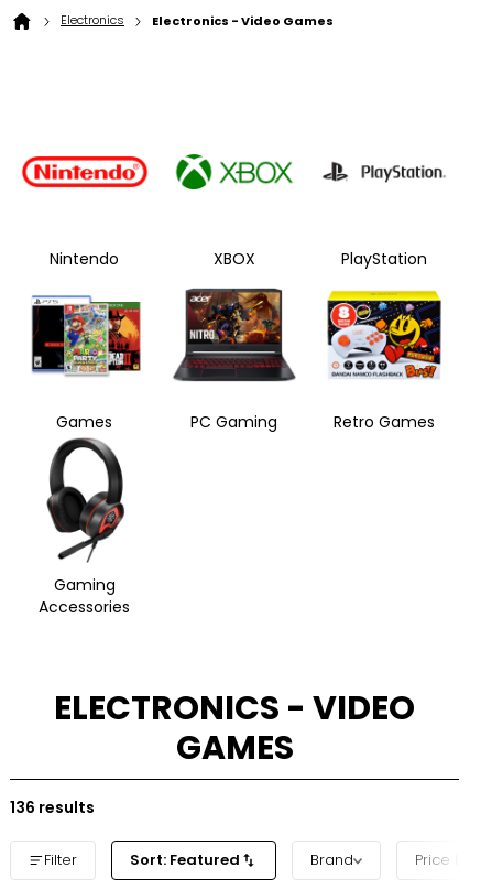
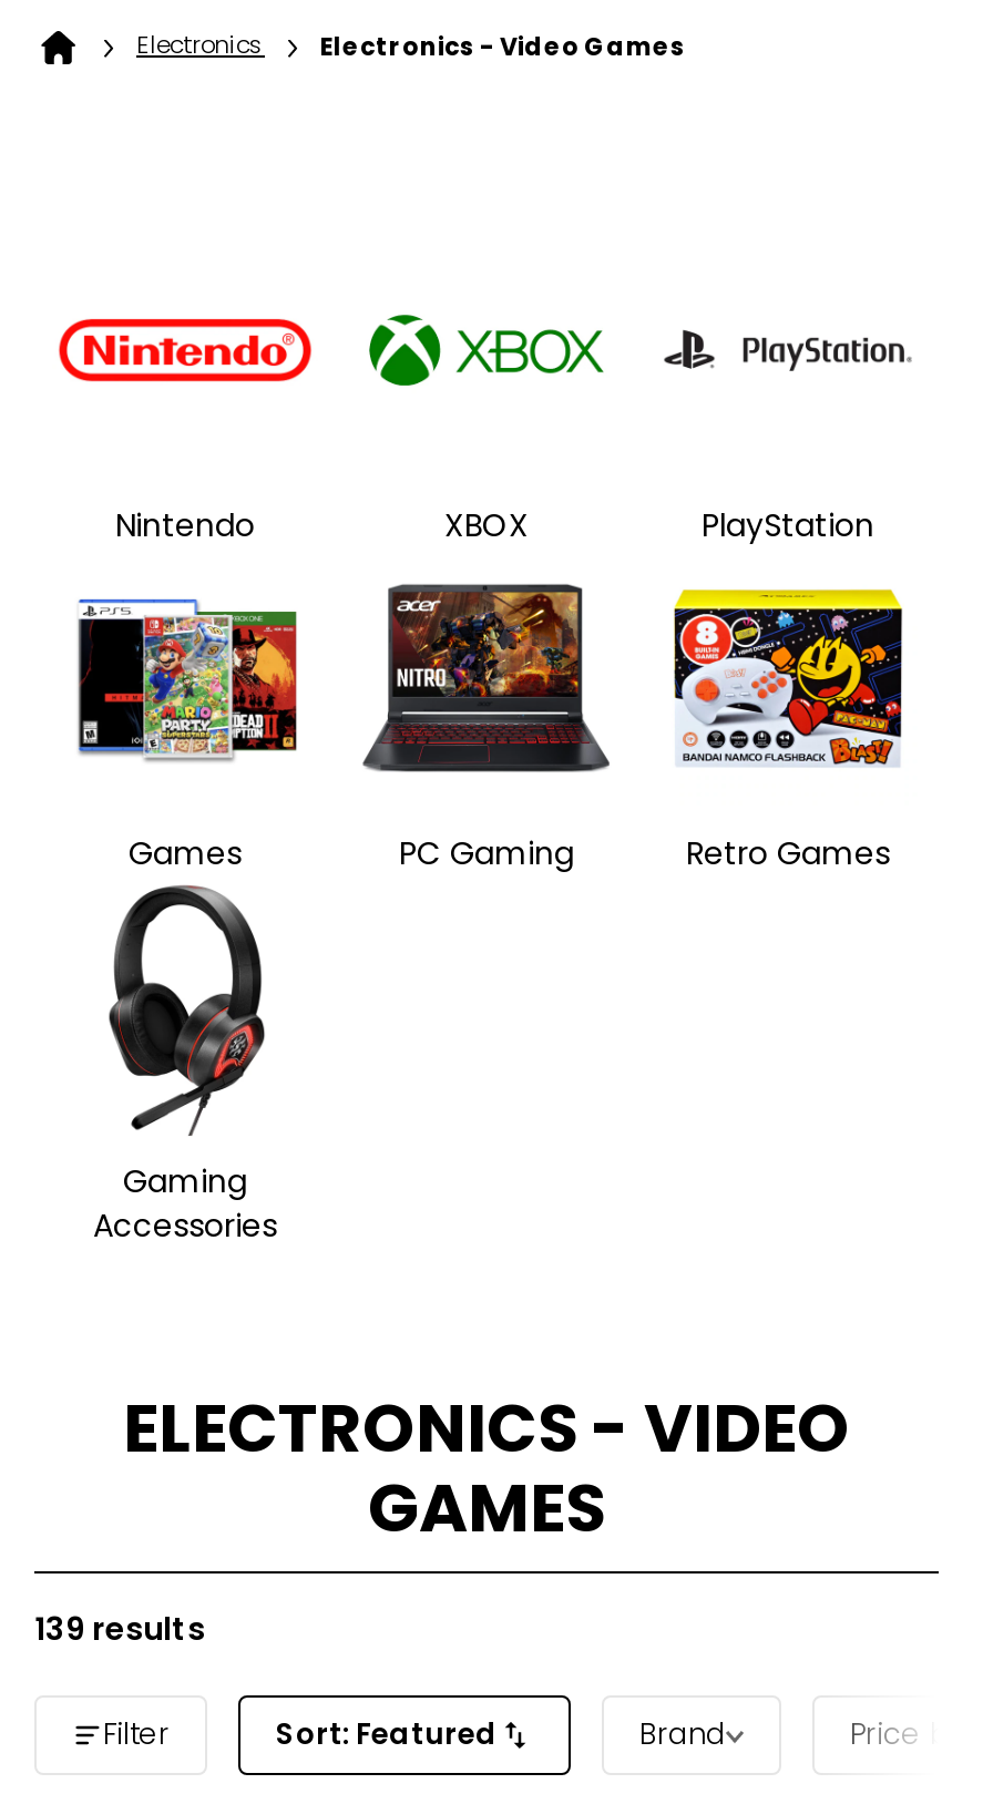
- 136 results
+ 139 results
